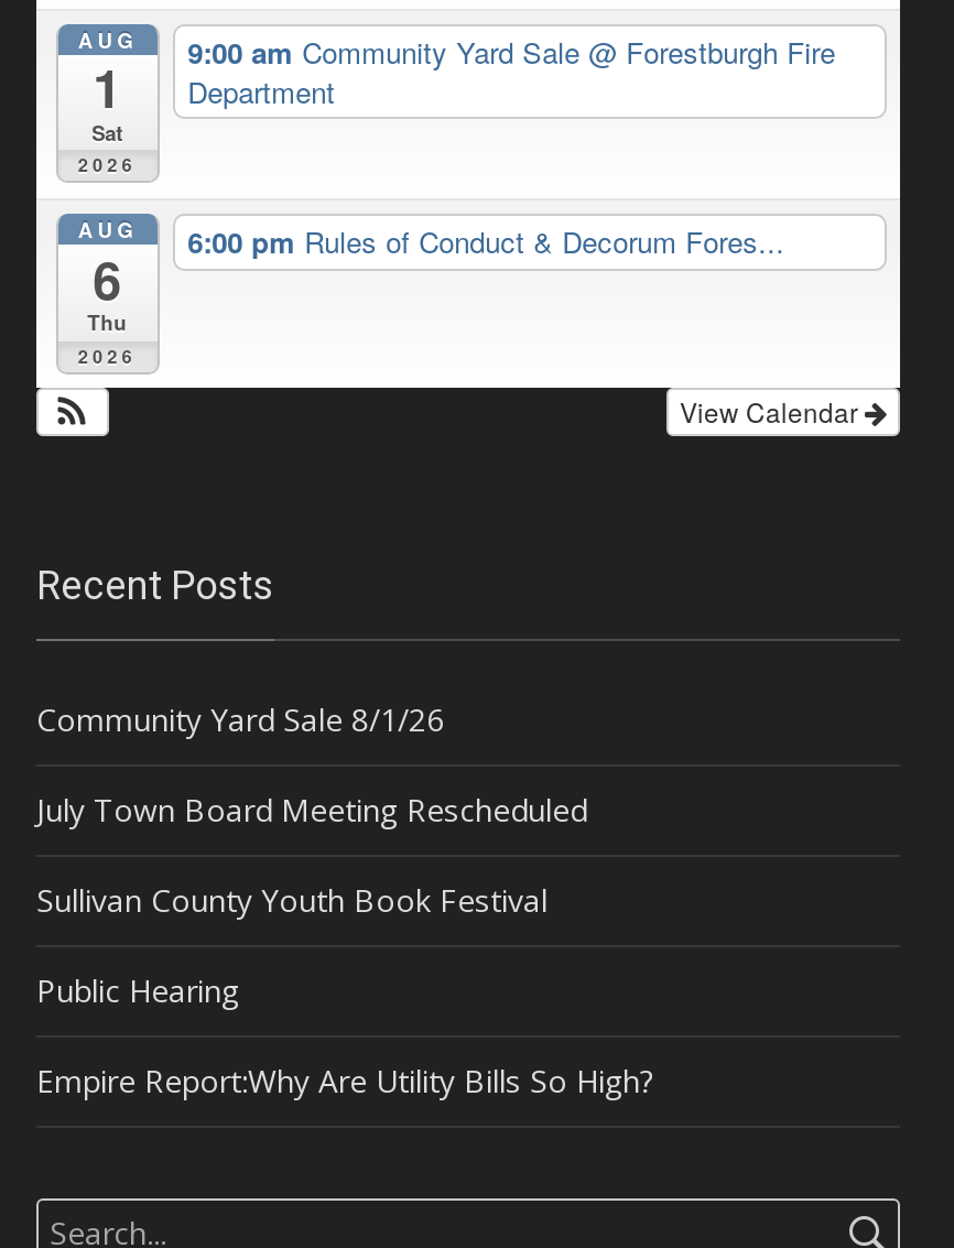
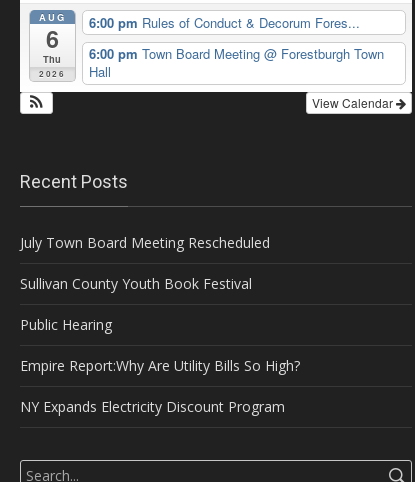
- 9:00 am Community Yard Sale @ Forestburgh Fire
- Department
- AUG

- 1
- Sat
- 2026

+ 6:00 pm Town Board Meeting @ Forestburgh Town
+ Hall

- Community Yard Sale 8/1/26

moved up: July Town Board Meeting Rescheduled | Sullivan County Youth Book Festival | Public Hearing | Empire Report:Why Are Utility Bills So High?

+ NY Expands Electricity Discount Program
